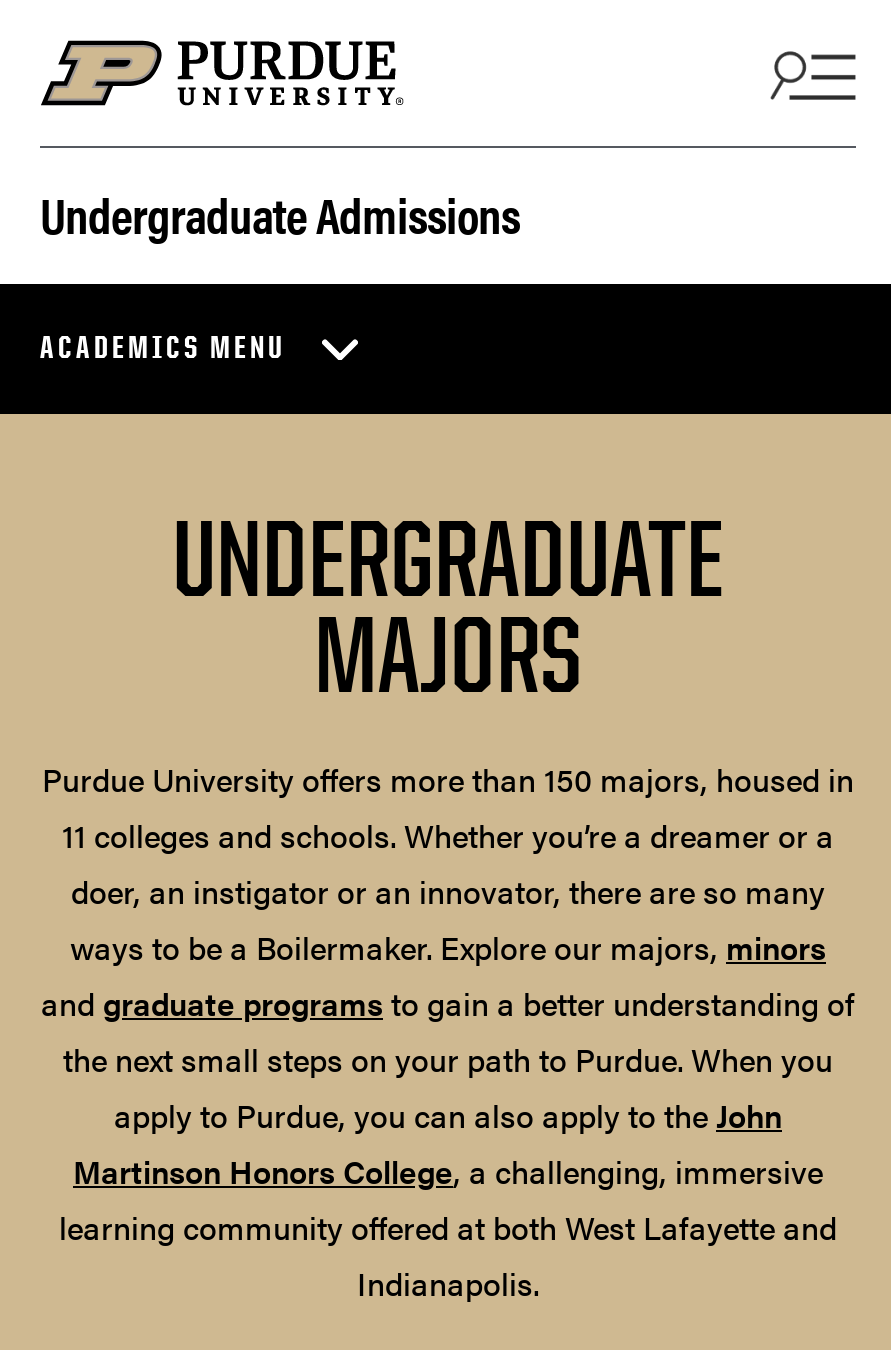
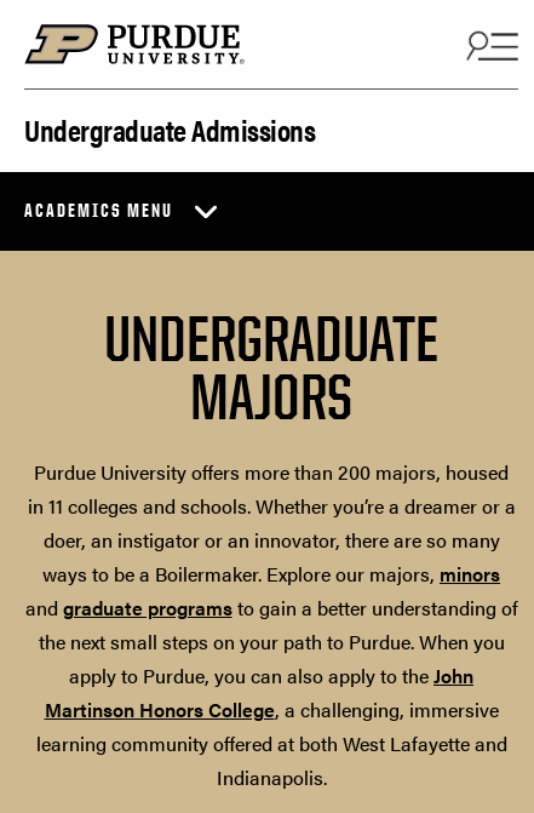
- Purdue University offers more than 150 majors, housed in
- 11 colleges and schools. Whether you’re a dreamer or a
+ Purdue University offers more than 200 majors, housed
+ in 11 colleges and schools. Whether you’re a dreamer or a
